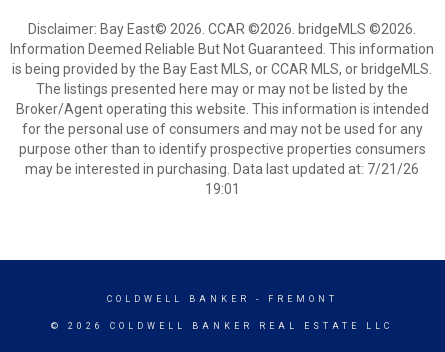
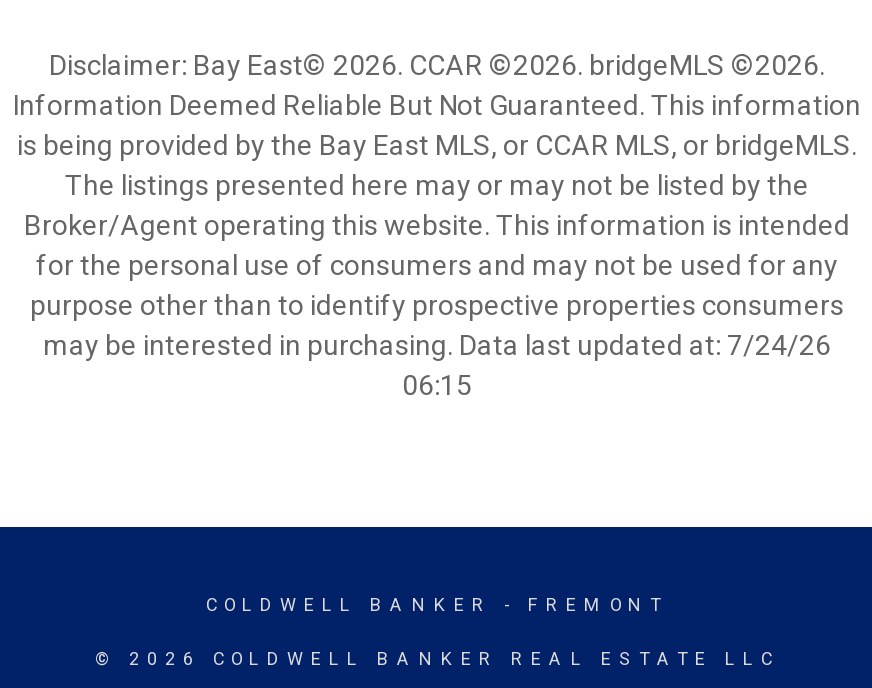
- may be interested in purchasing. Data last updated at: 7/21/26
+ may be interested in purchasing. Data last updated at: 7/24/26

- 19:01
+ 06:15
